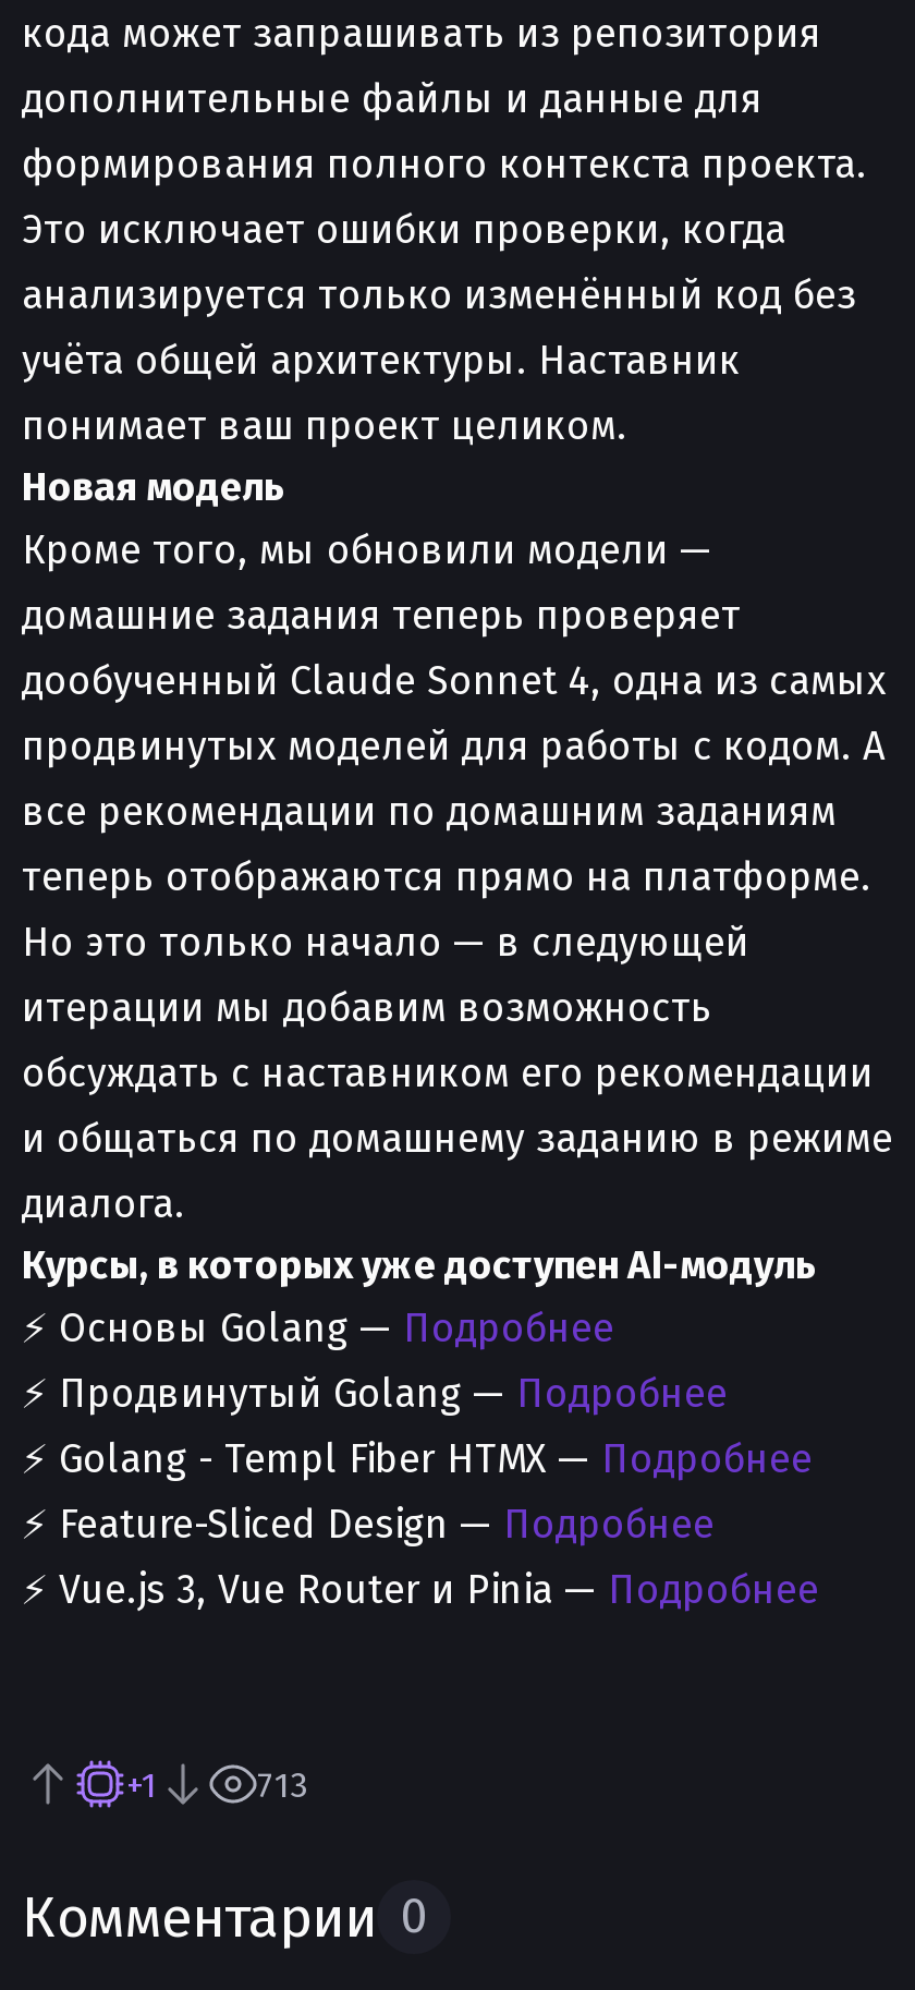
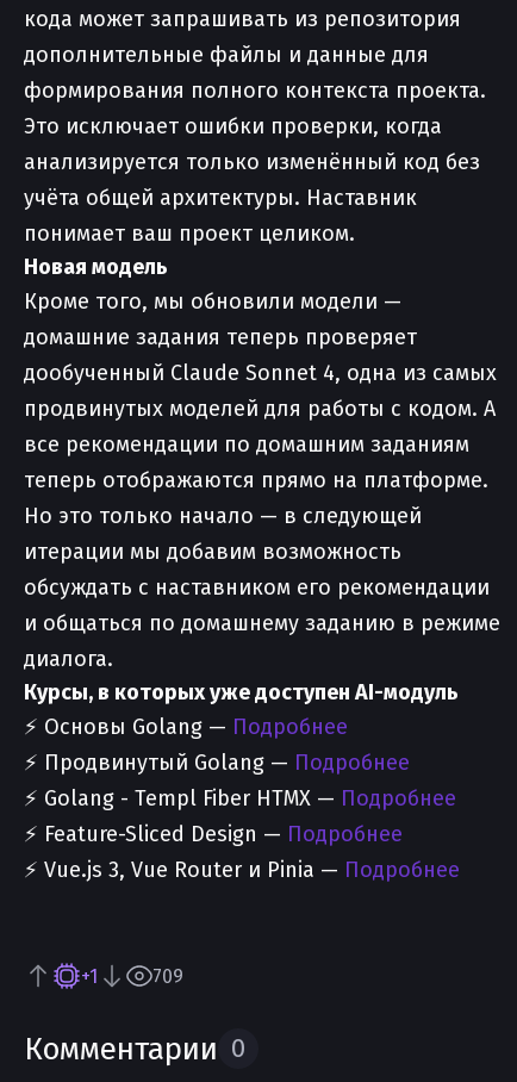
- 713
+ 709
